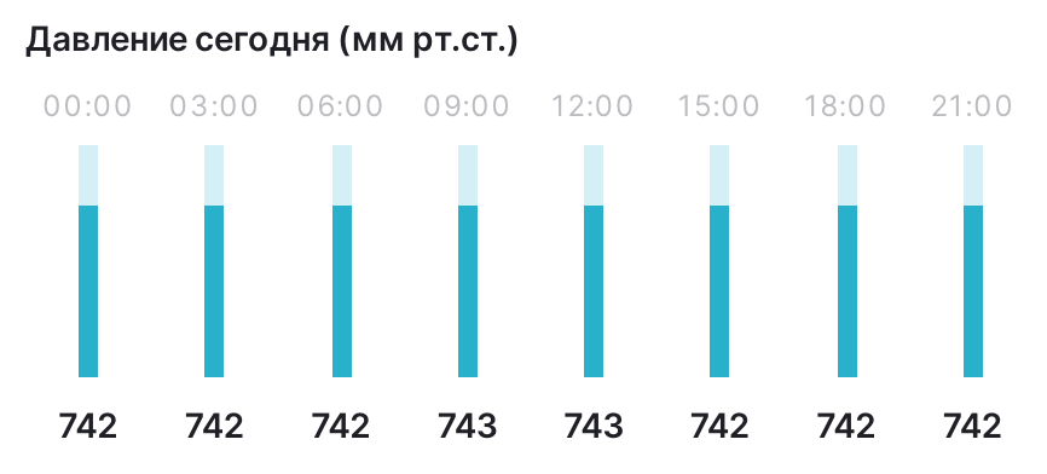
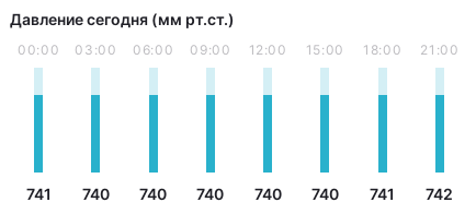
- 742
+ 741

- 742
+ 740

- 742
+ 740

- 743
+ 740

- 743
+ 740

- 742
+ 740

- 742
+ 741
